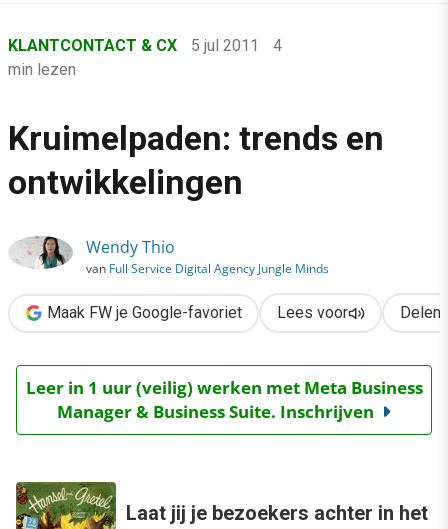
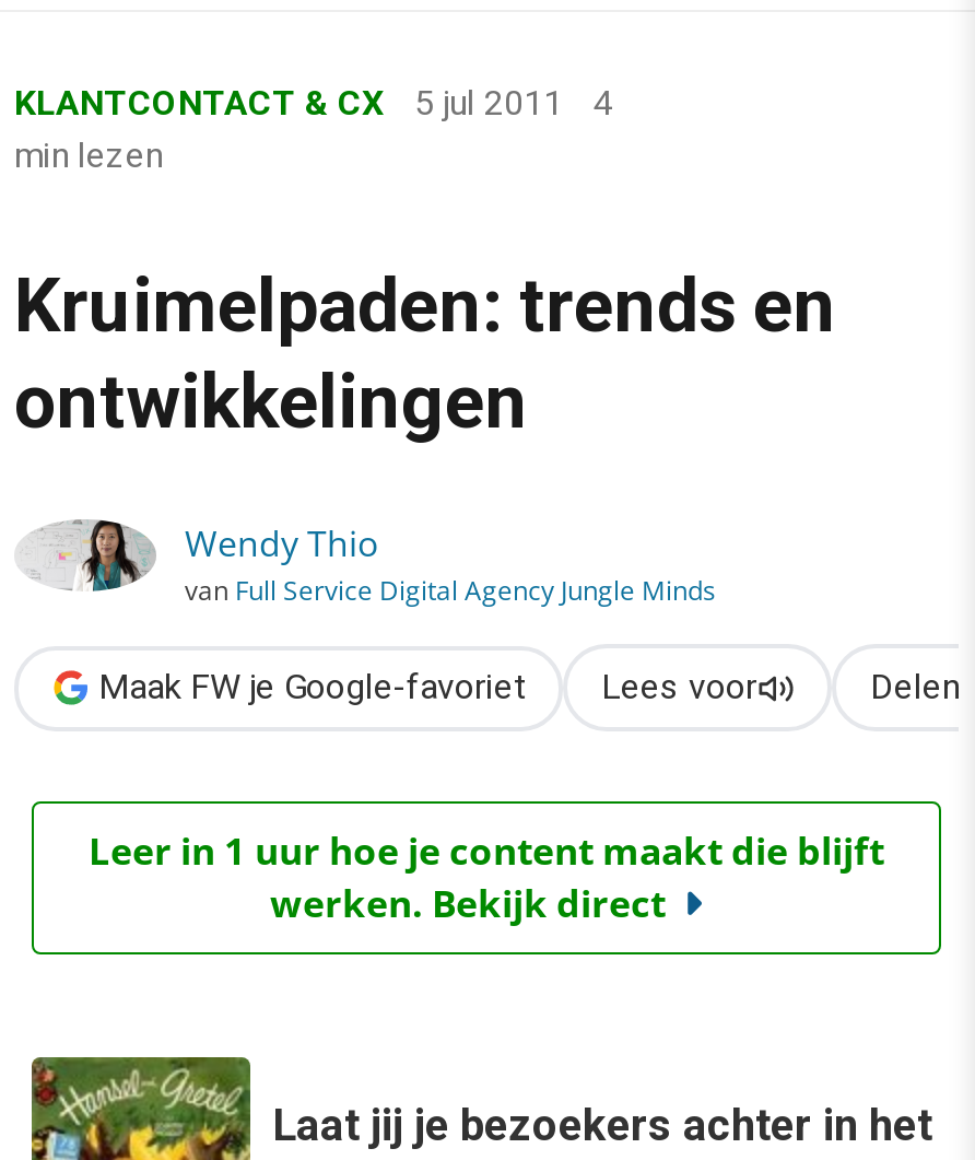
- Leer in 1 uur (veilig) werken met Meta Business
- Manager & Business Suite. Inschrijven
+ Leer in 1 uur hoe je content maakt die blijft
+ werken. Bekijk direct
